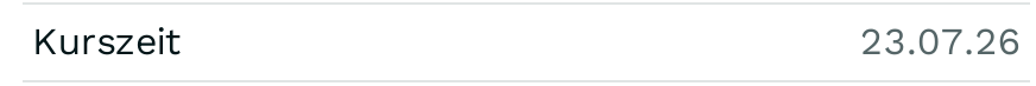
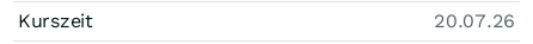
- 23.07.26
+ 20.07.26
